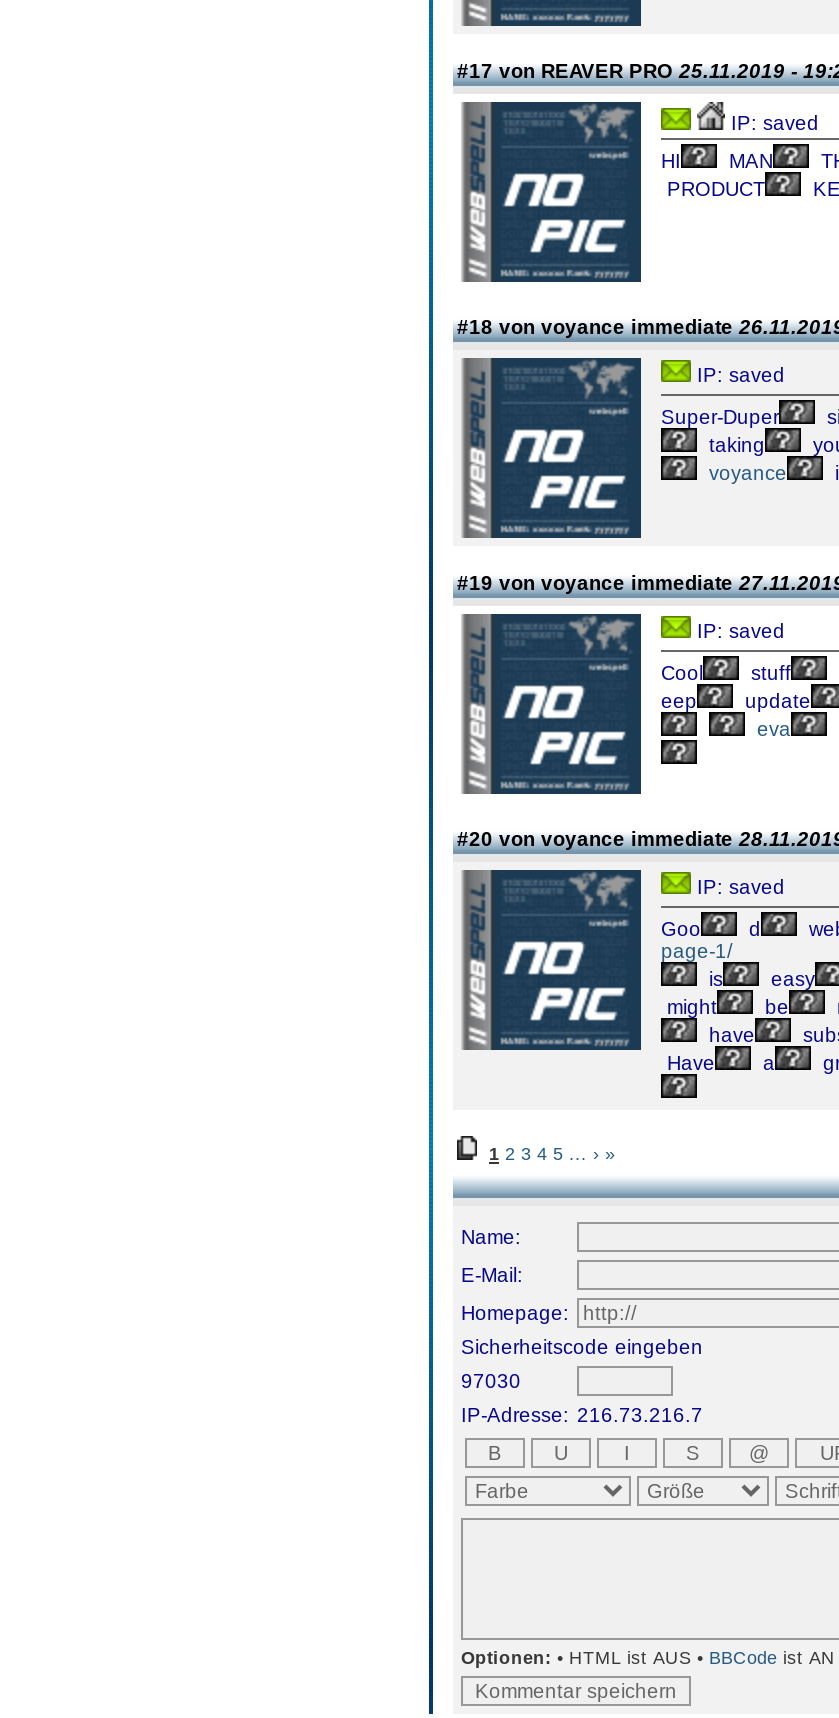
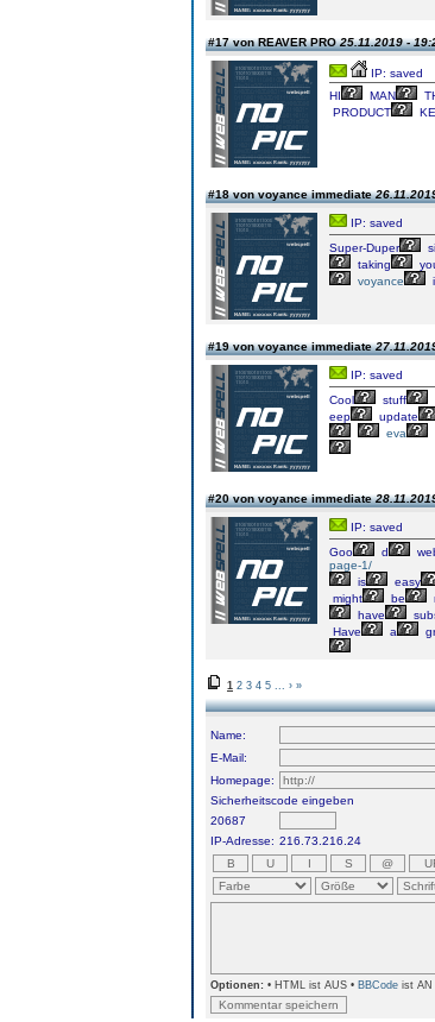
- 97030
+ 20687

- IP-Adresse: 216.73.216.7
+ IP-Adresse: 216.73.216.24
